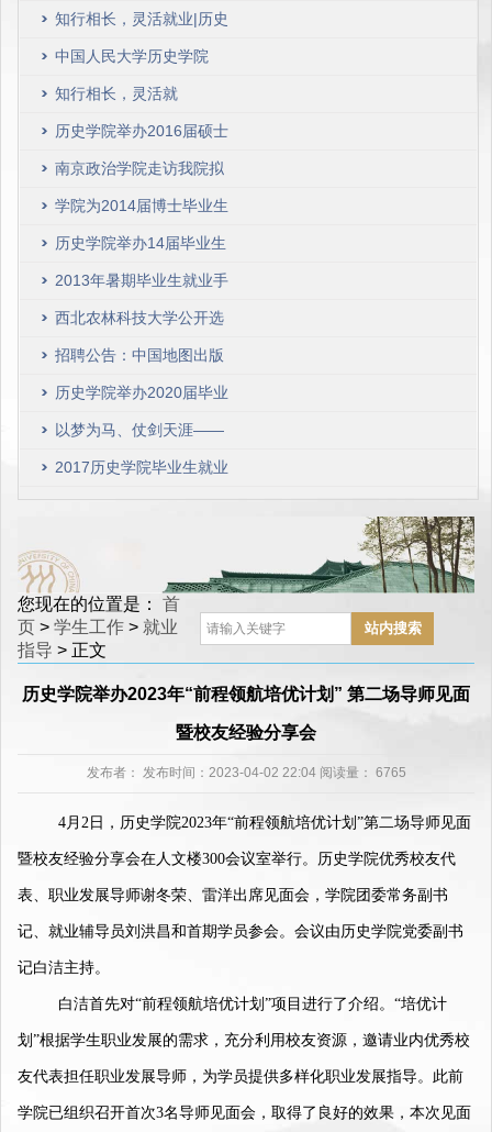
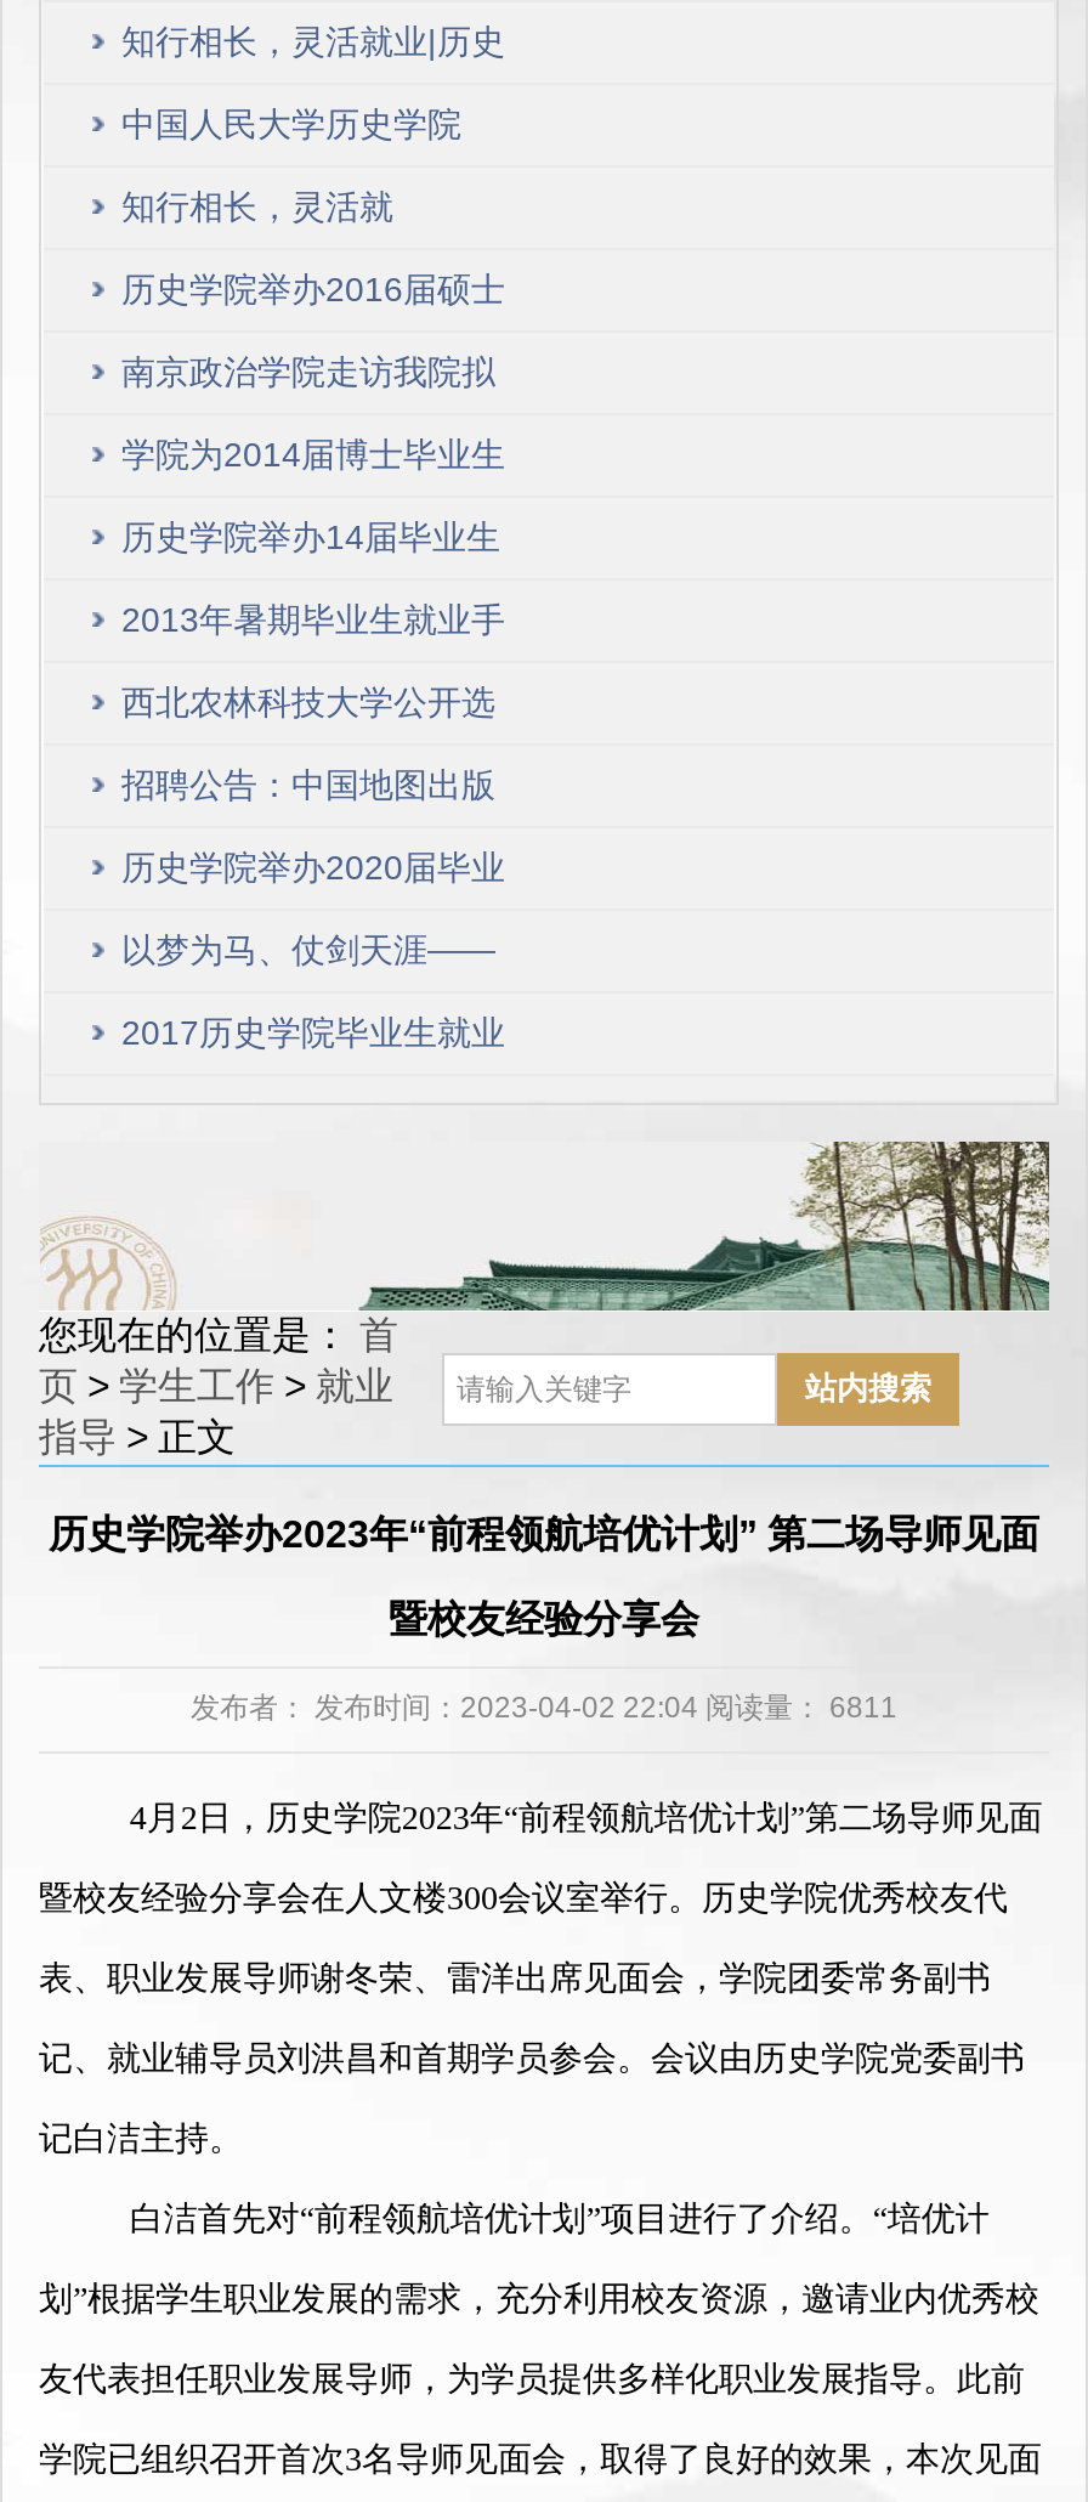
- 发布者：发布时间：2023-04-02 22:04 阅读量：6765
+ 发布者：发布时间：2023-04-02 22:04 阅读量：6811
